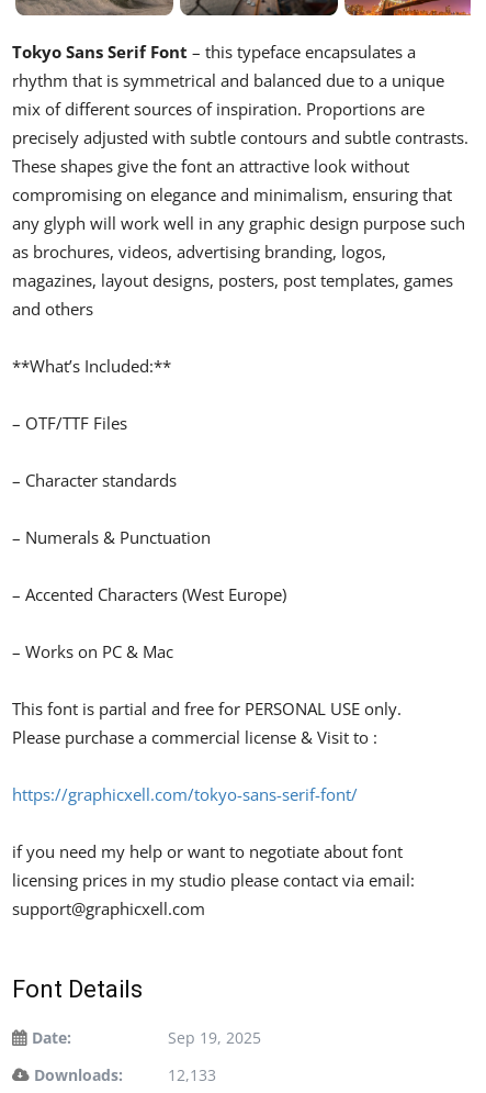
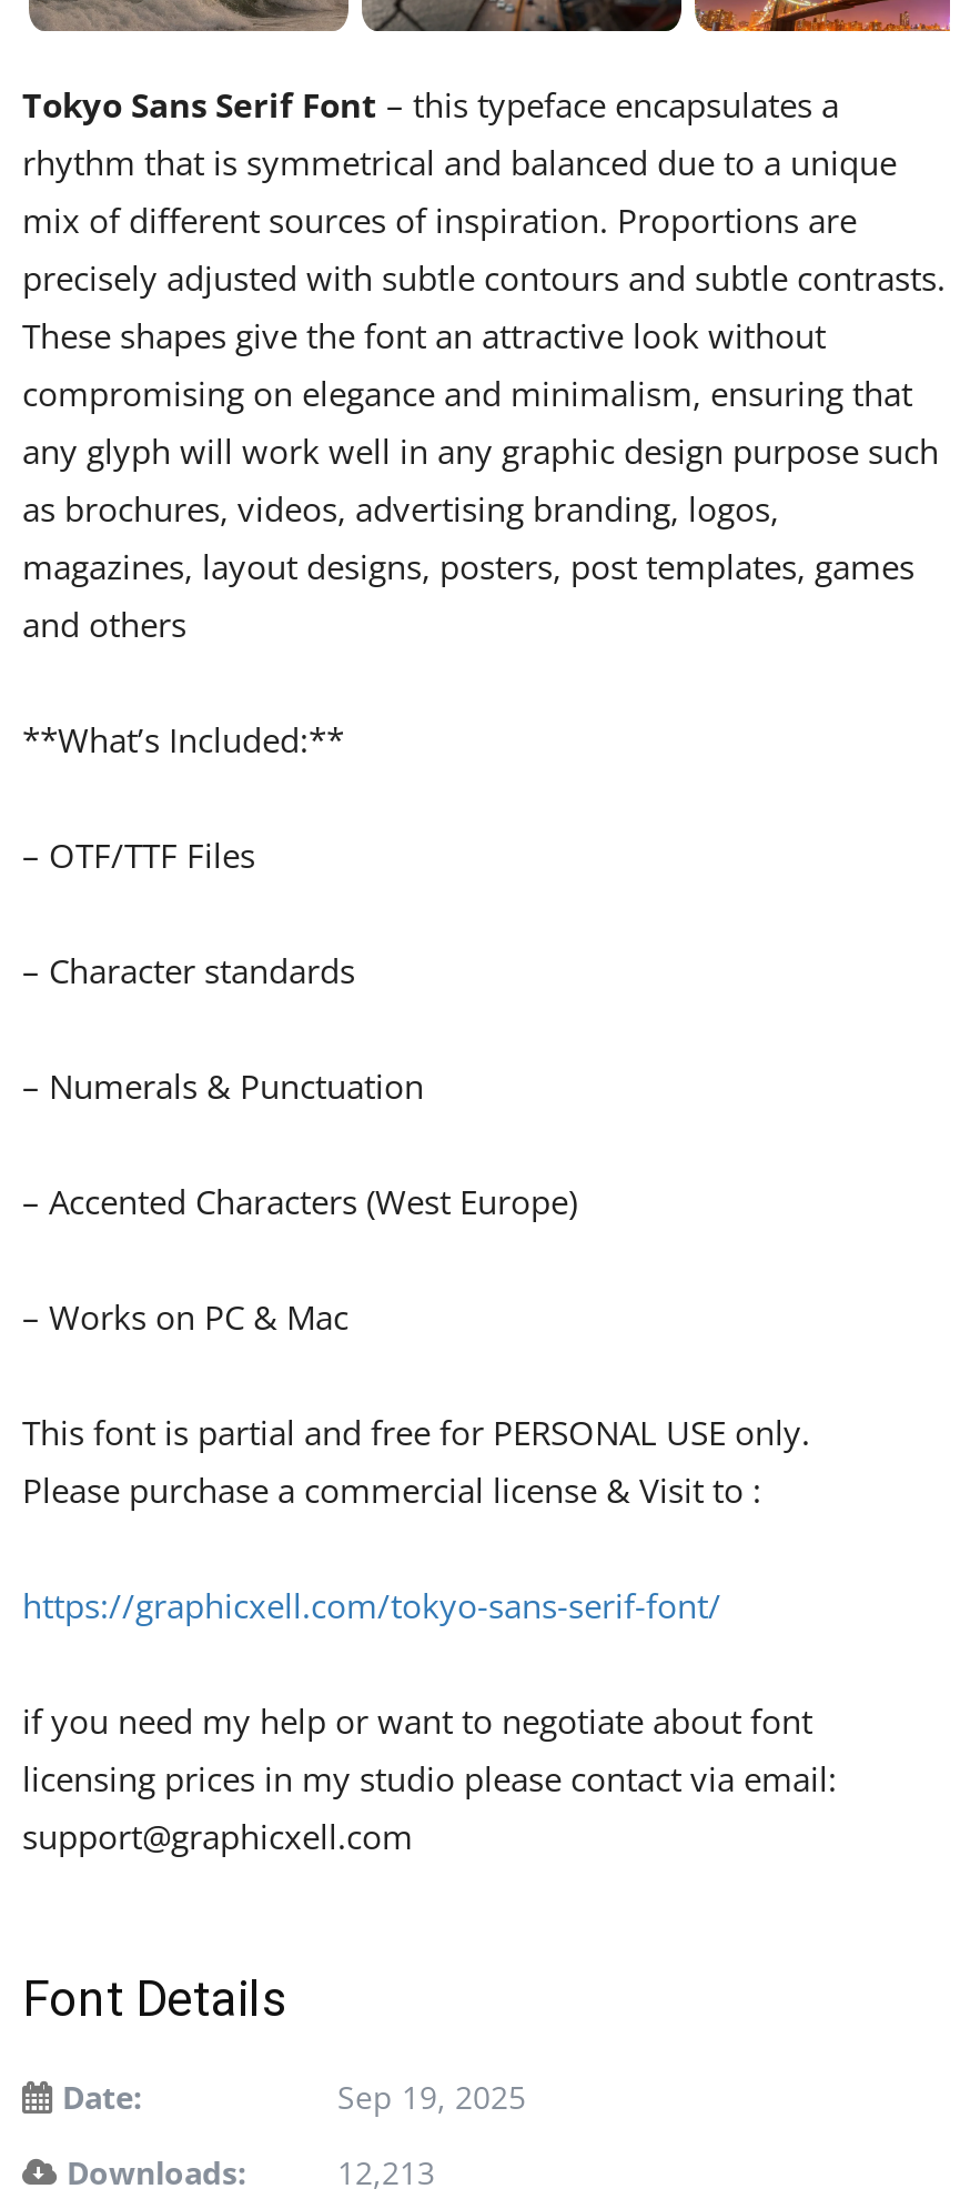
- 12,133
+ 12,213
